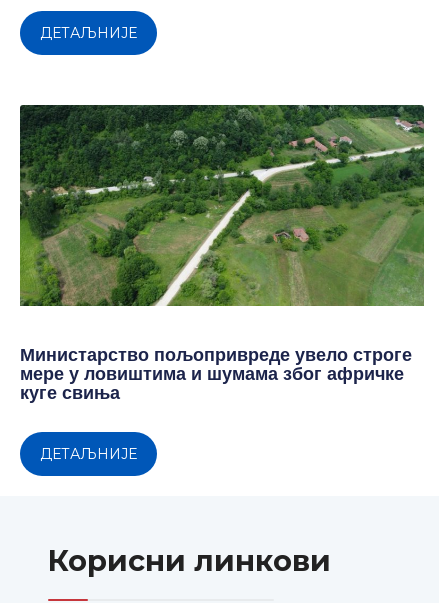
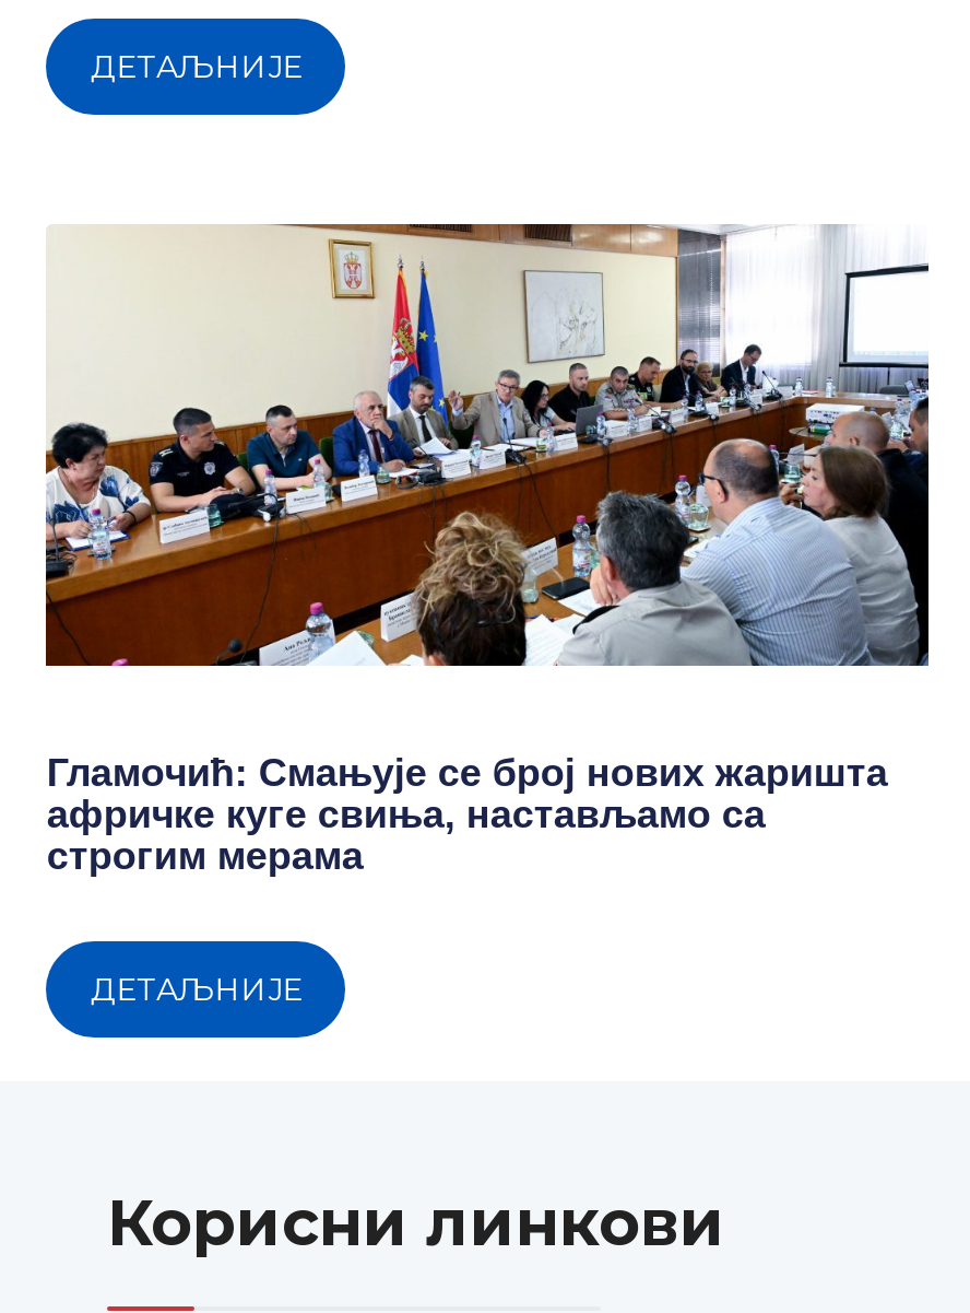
- [image]
- Министарство пољопривреде увело строге
- мере у ловиштима и шумама због афричке
- куге свиња
+ [image]
+ Гламочић: Смањује се број нових жаришта
+ афричке куге свиња, настављамо са
+ строгим мерама
